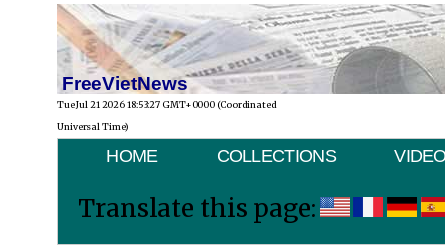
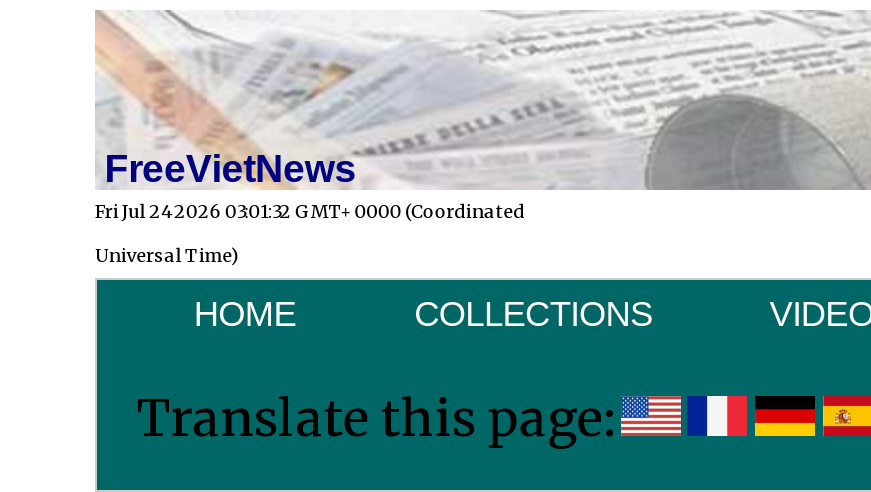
- Tue Jul 21 2026 18:53:27 GMT+0000 (Coordinated
+ Fri Jul 24 2026 03:01:32 GMT+0000 (Coordinated
